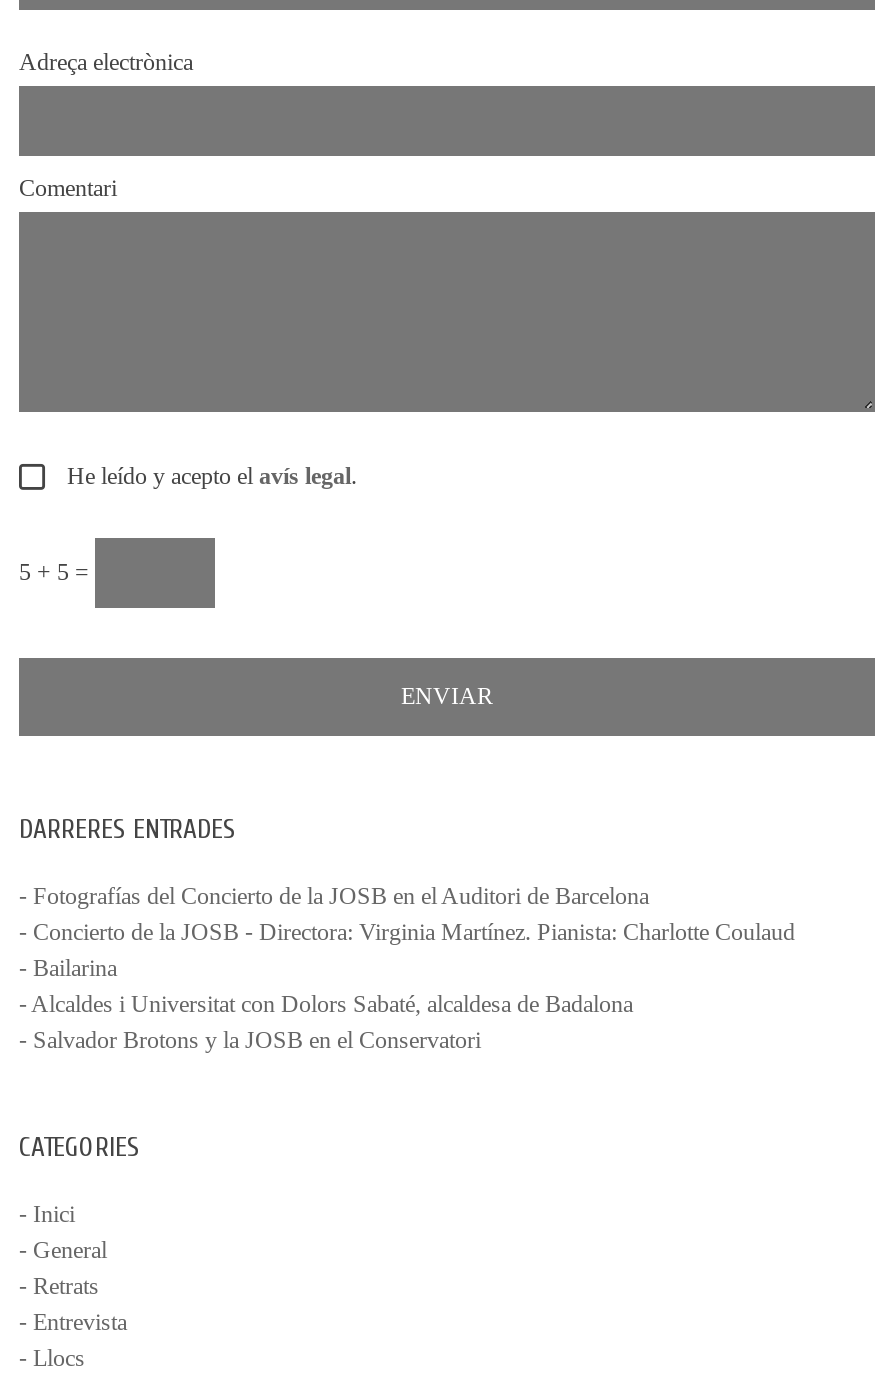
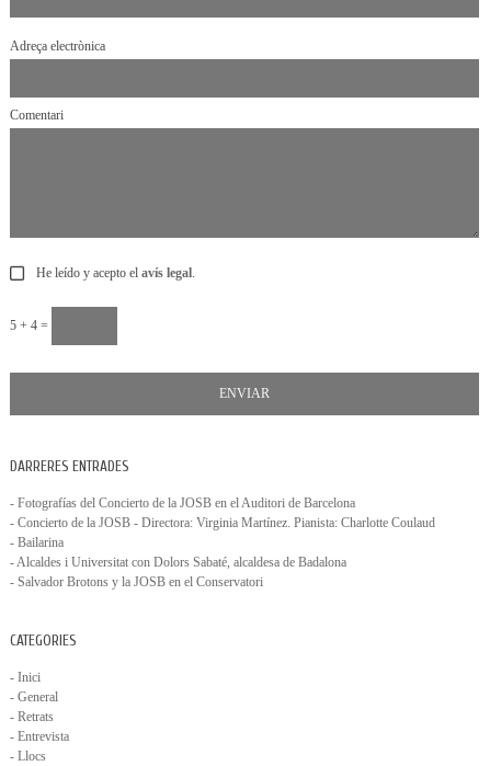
- 5 + 5 =
+ 5 + 4 =
